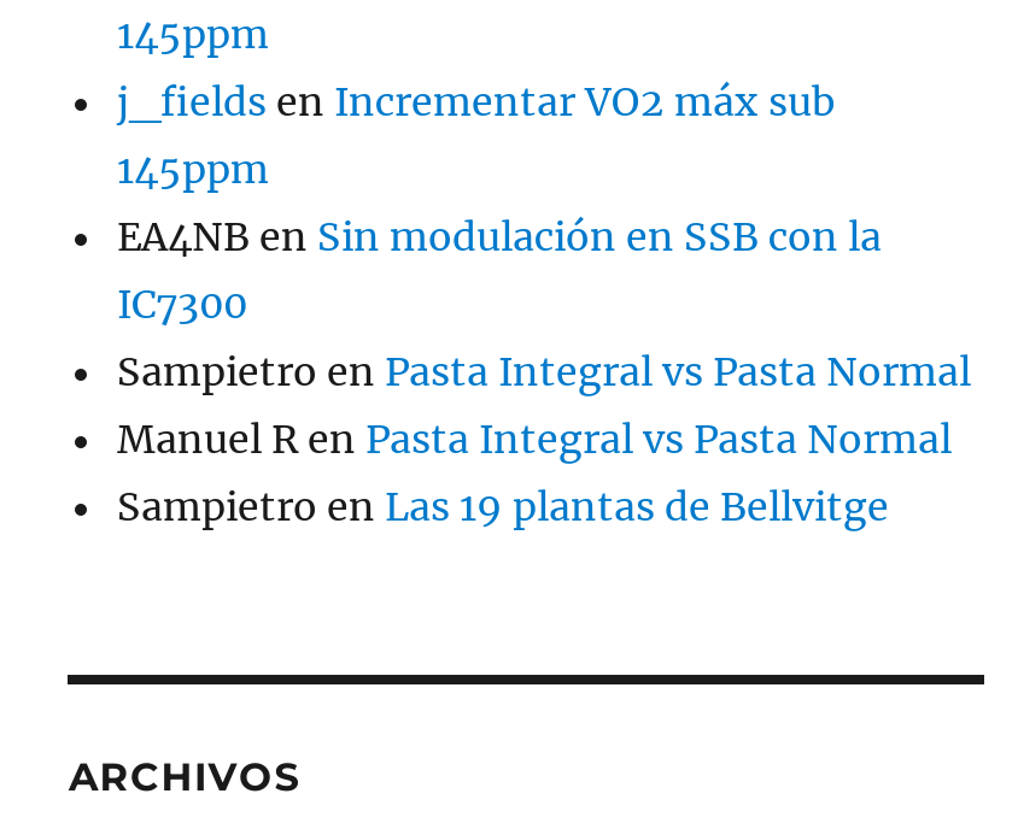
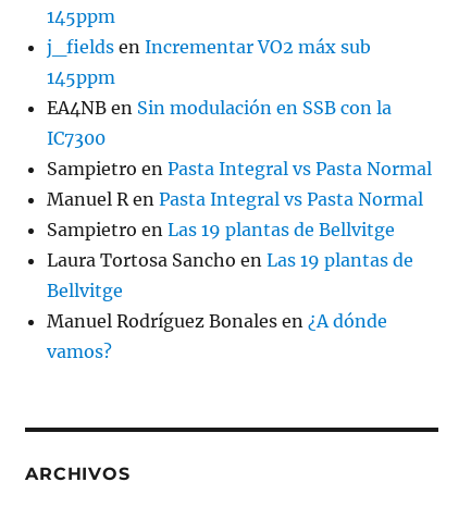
+ Laura Tortosa Sancho en Las 19 plantas de
+ Bellvitge
+ Manuel Rodríguez Bonales en ¿A dónde
+ vamos?
